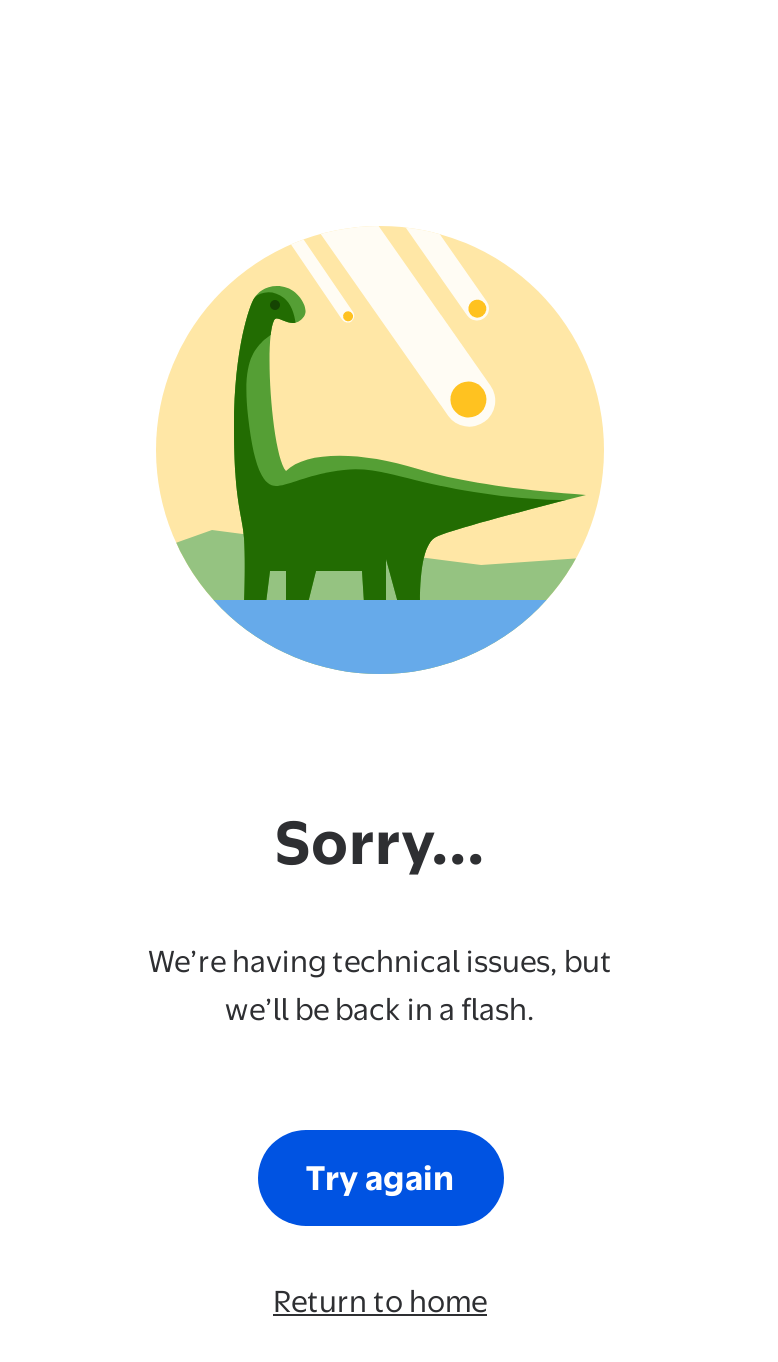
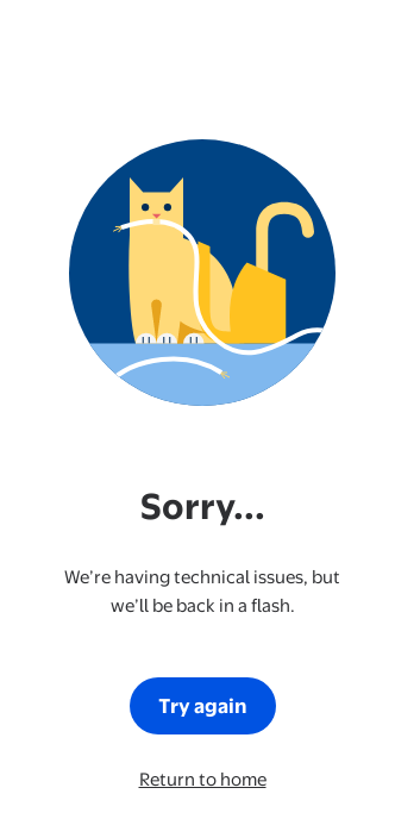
- [image]
+ [image]
